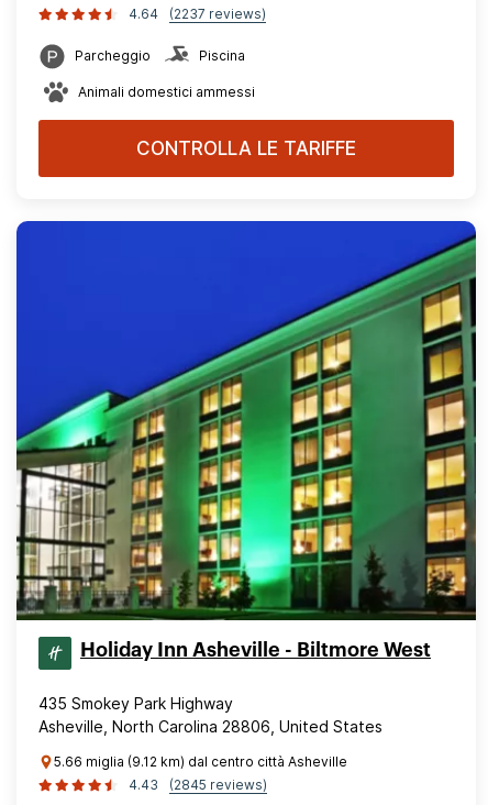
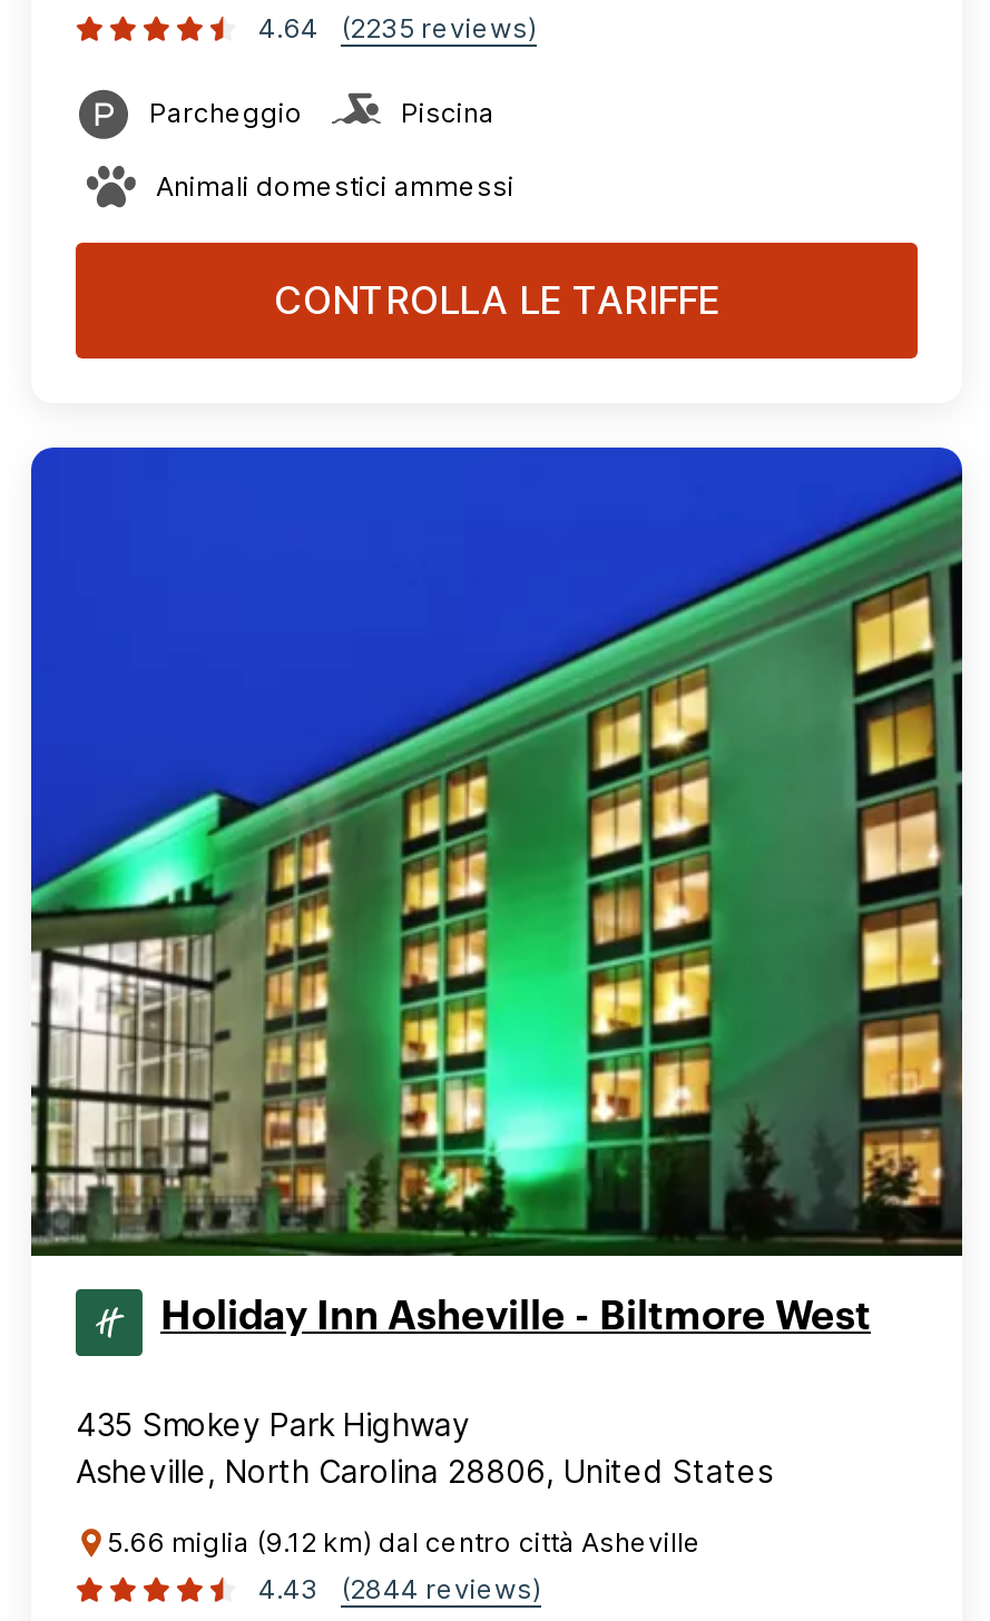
- 4.64 (2237 reviews)
+ 4.64 (2235 reviews)

- 4.43 (2845 reviews)
+ 4.43 (2844 reviews)
